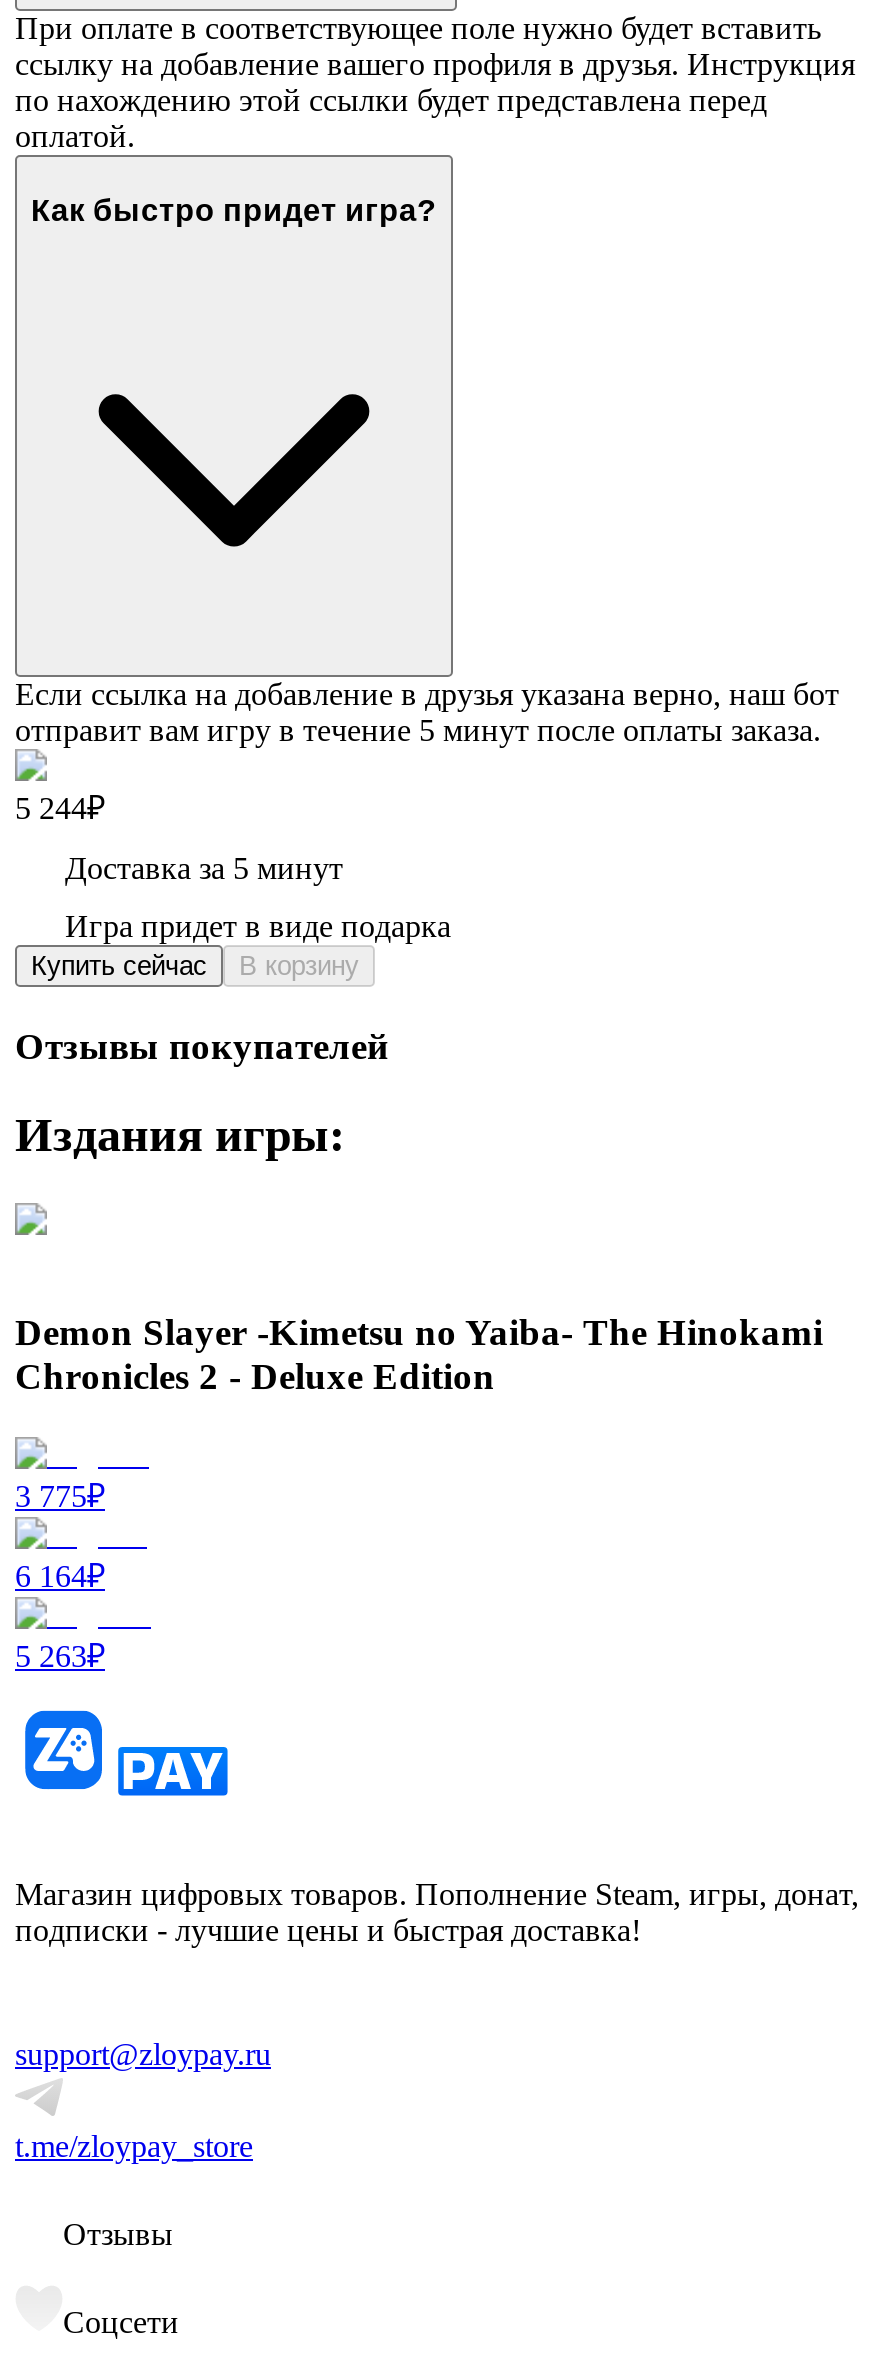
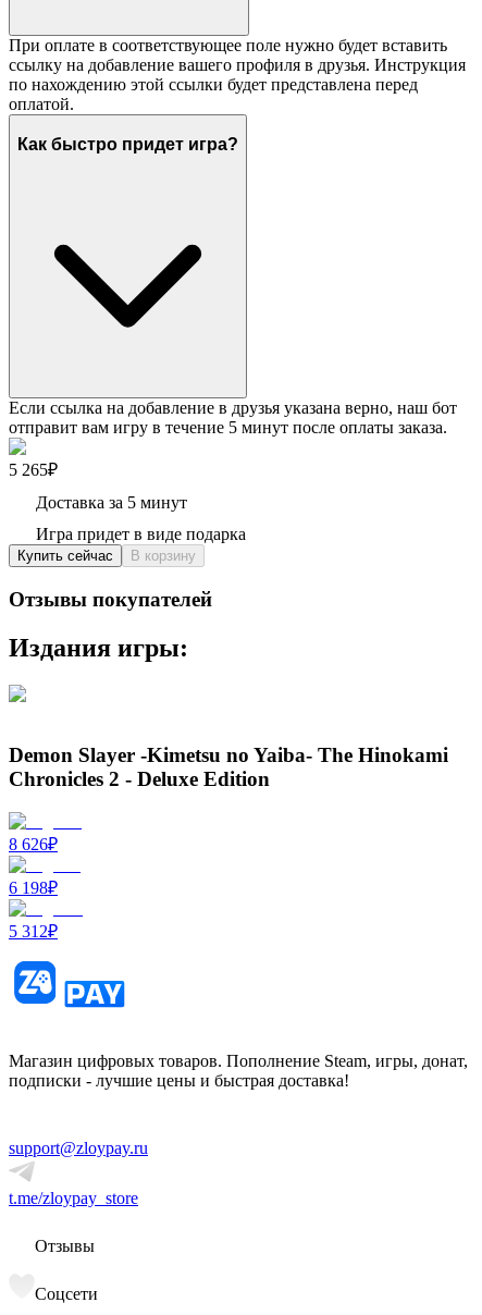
- 5 244₽
+ 5 265₽

- 3 775₽
+ 8 626₽

- 6 164₽
+ 6 198₽

- 5 263₽
+ 5 312₽
